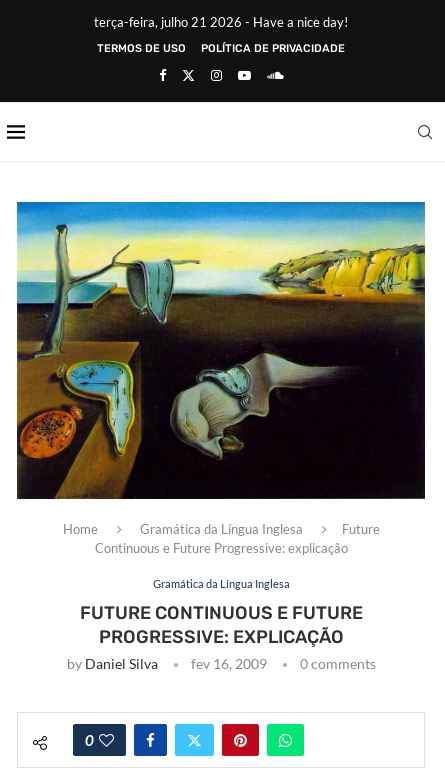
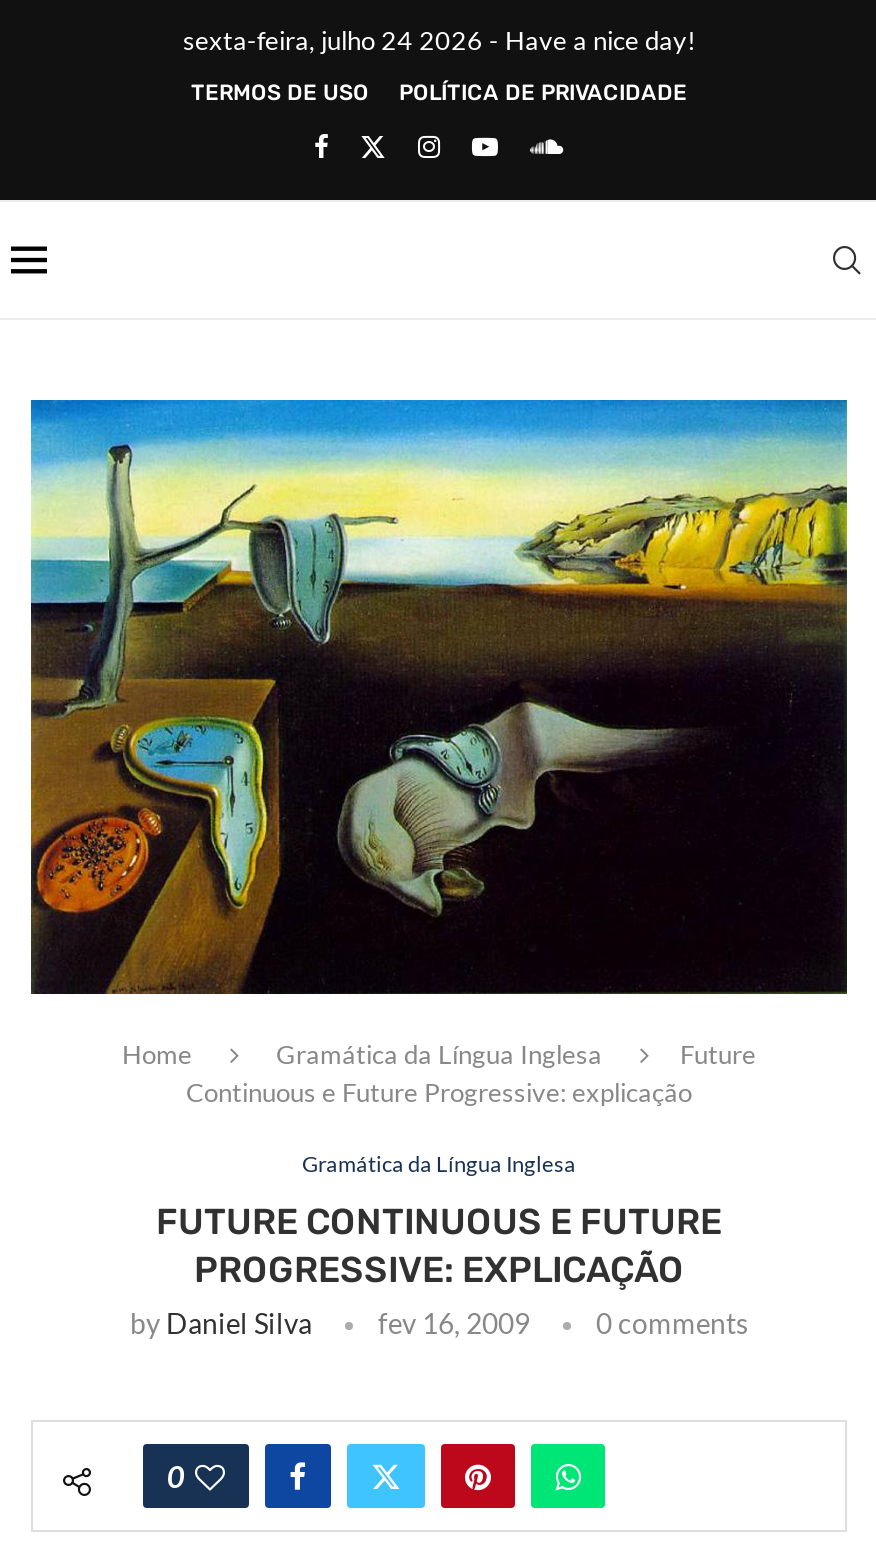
- terça-feira, julho 21 2026 - Have a nice day!
+ sexta-feira, julho 24 2026 - Have a nice day!
